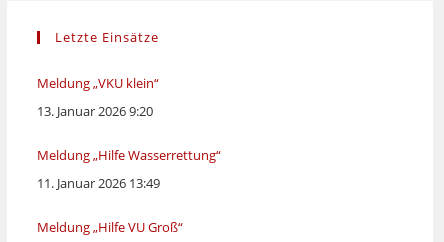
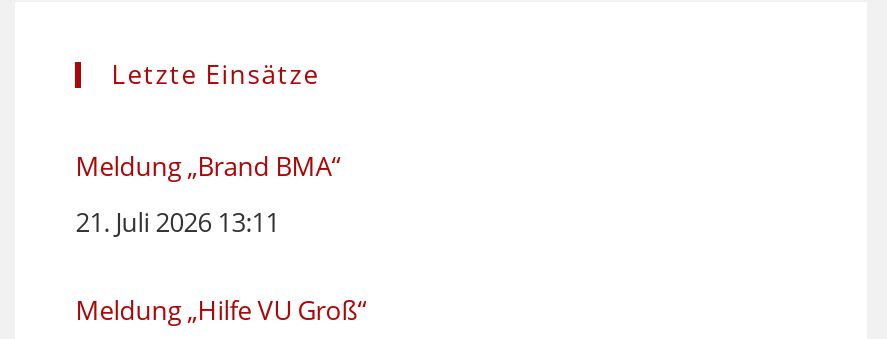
- Meldung „VKU klein“
- 13. Januar 2026 9:20
- Meldung „Hilfe Wasserrettung“
- 11. Januar 2026 13:49
+ Meldung „Brand BMA“
+ 21. Juli 2026 13:11
